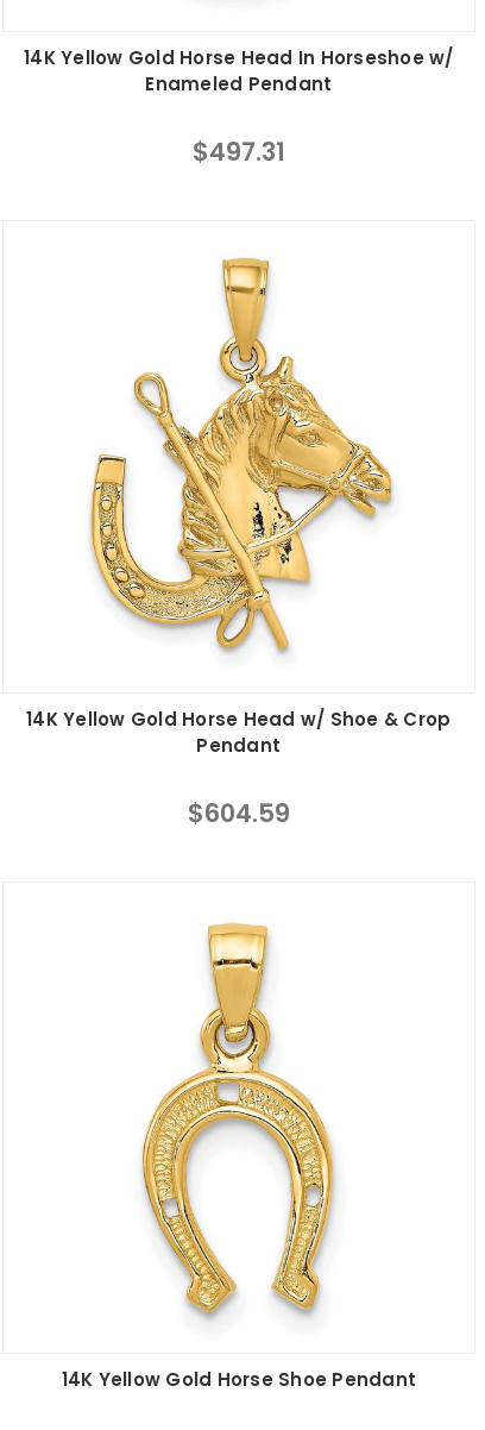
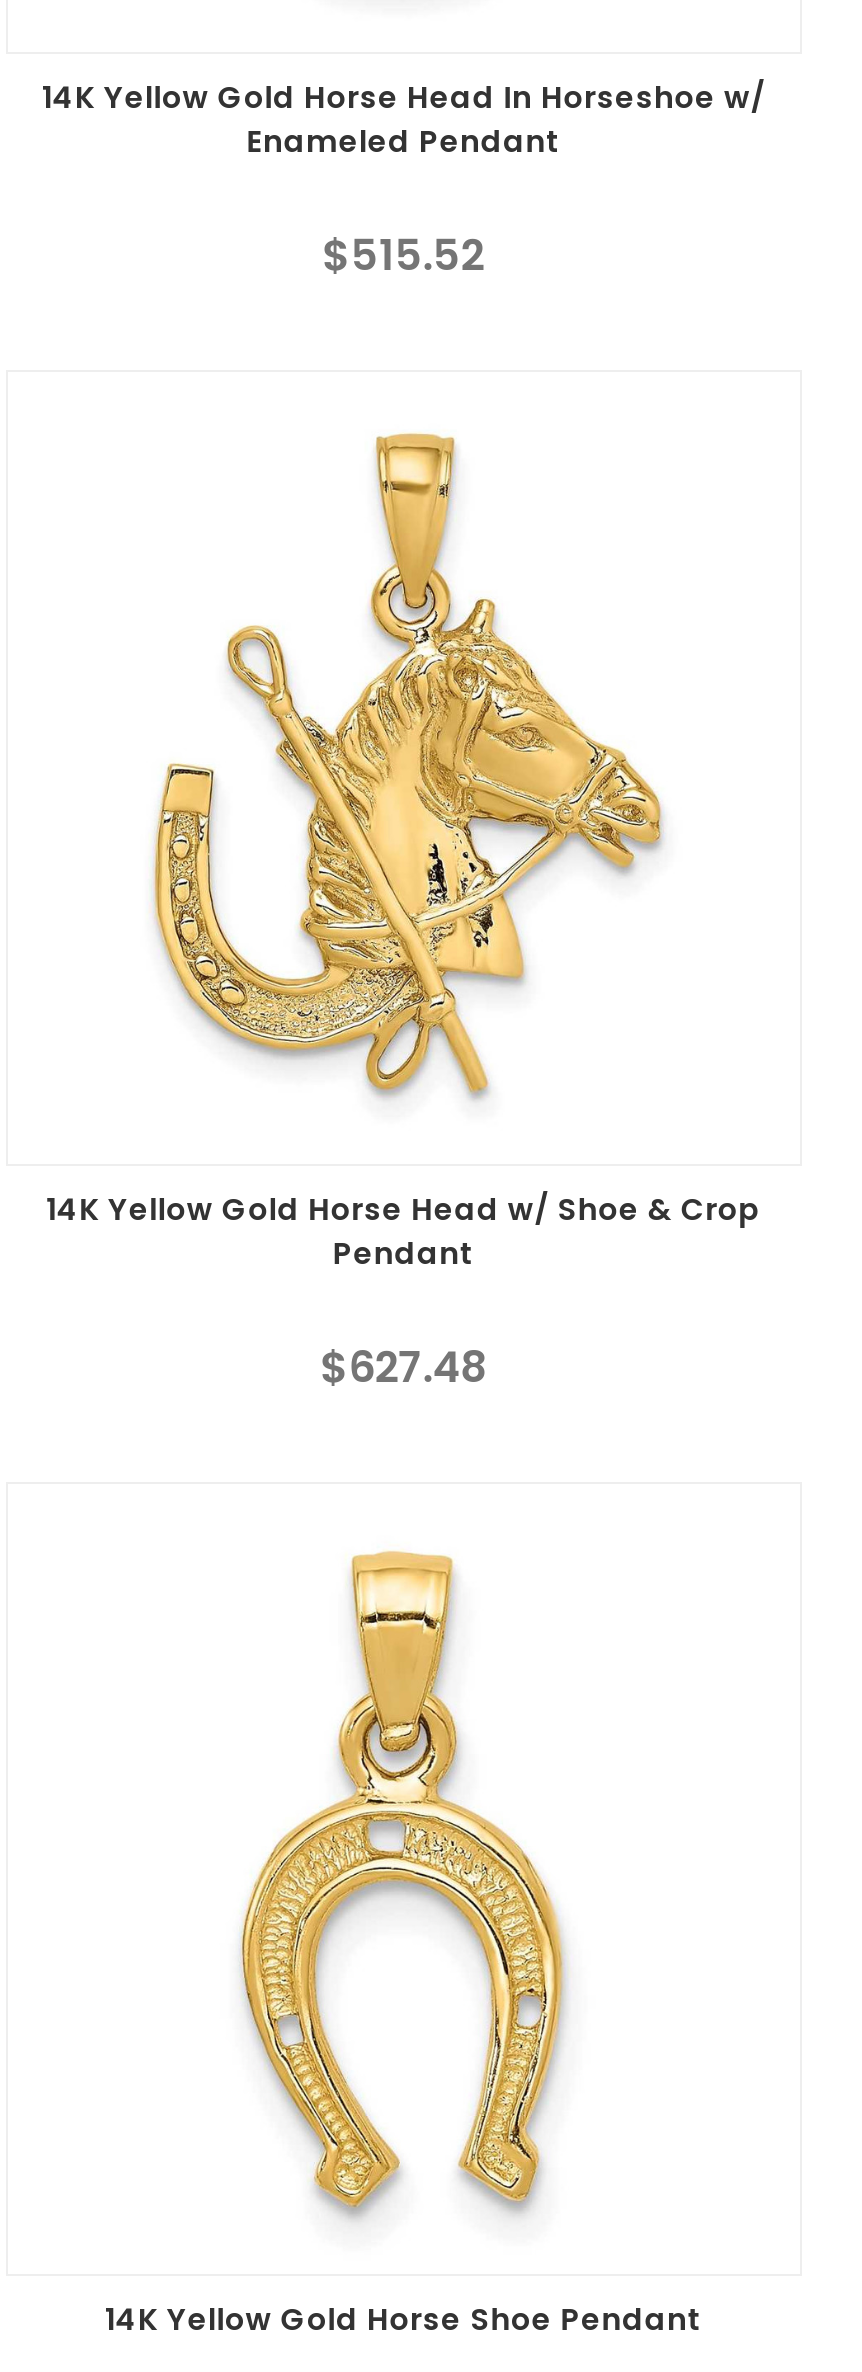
- $497.31
+ $515.52

- $604.59
+ $627.48
